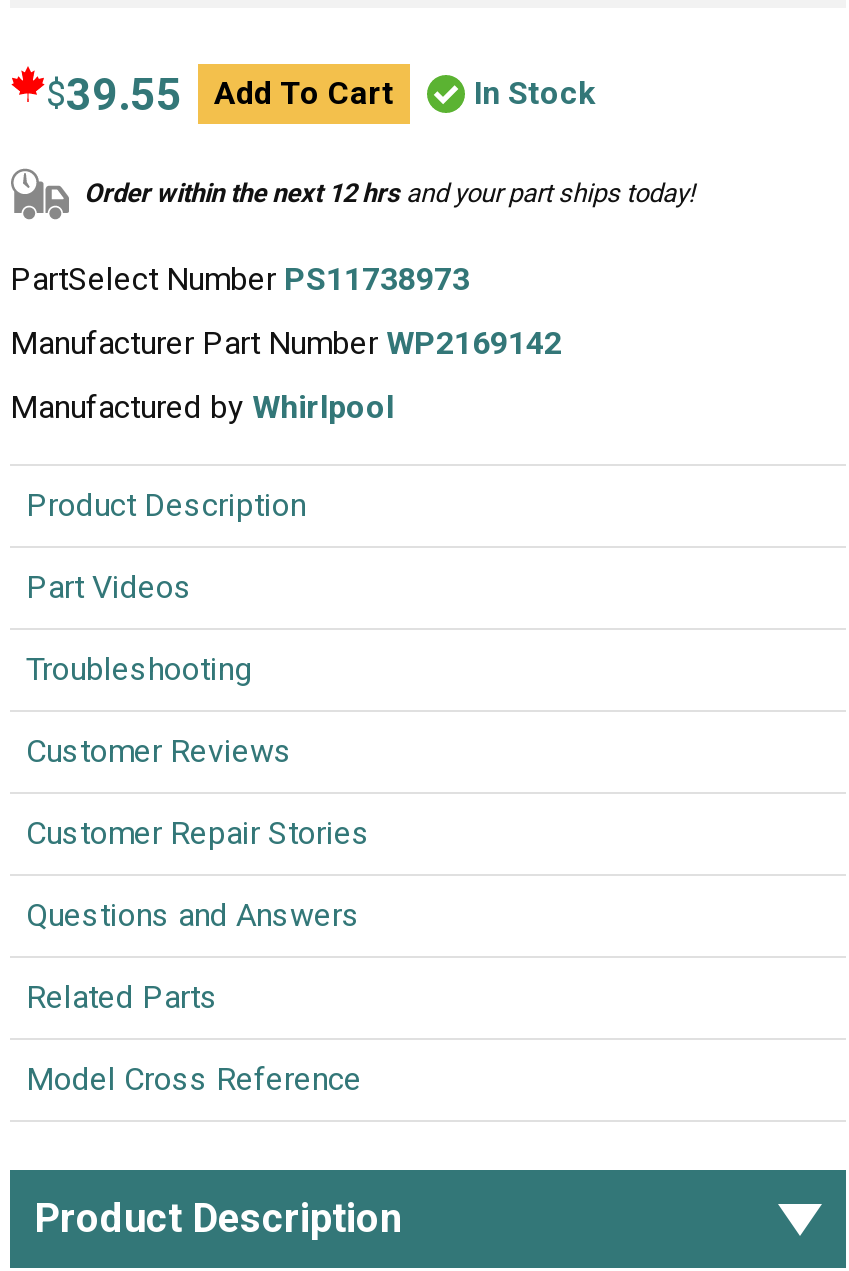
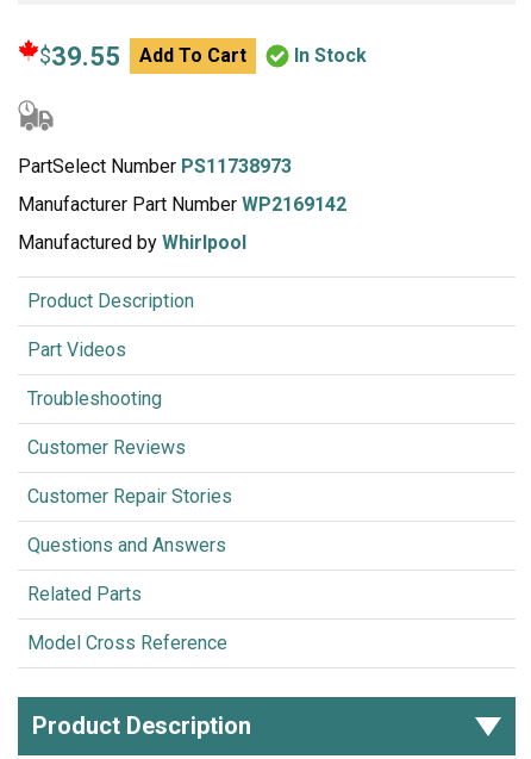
- Order within the next 12 hrs and your part ships today!
